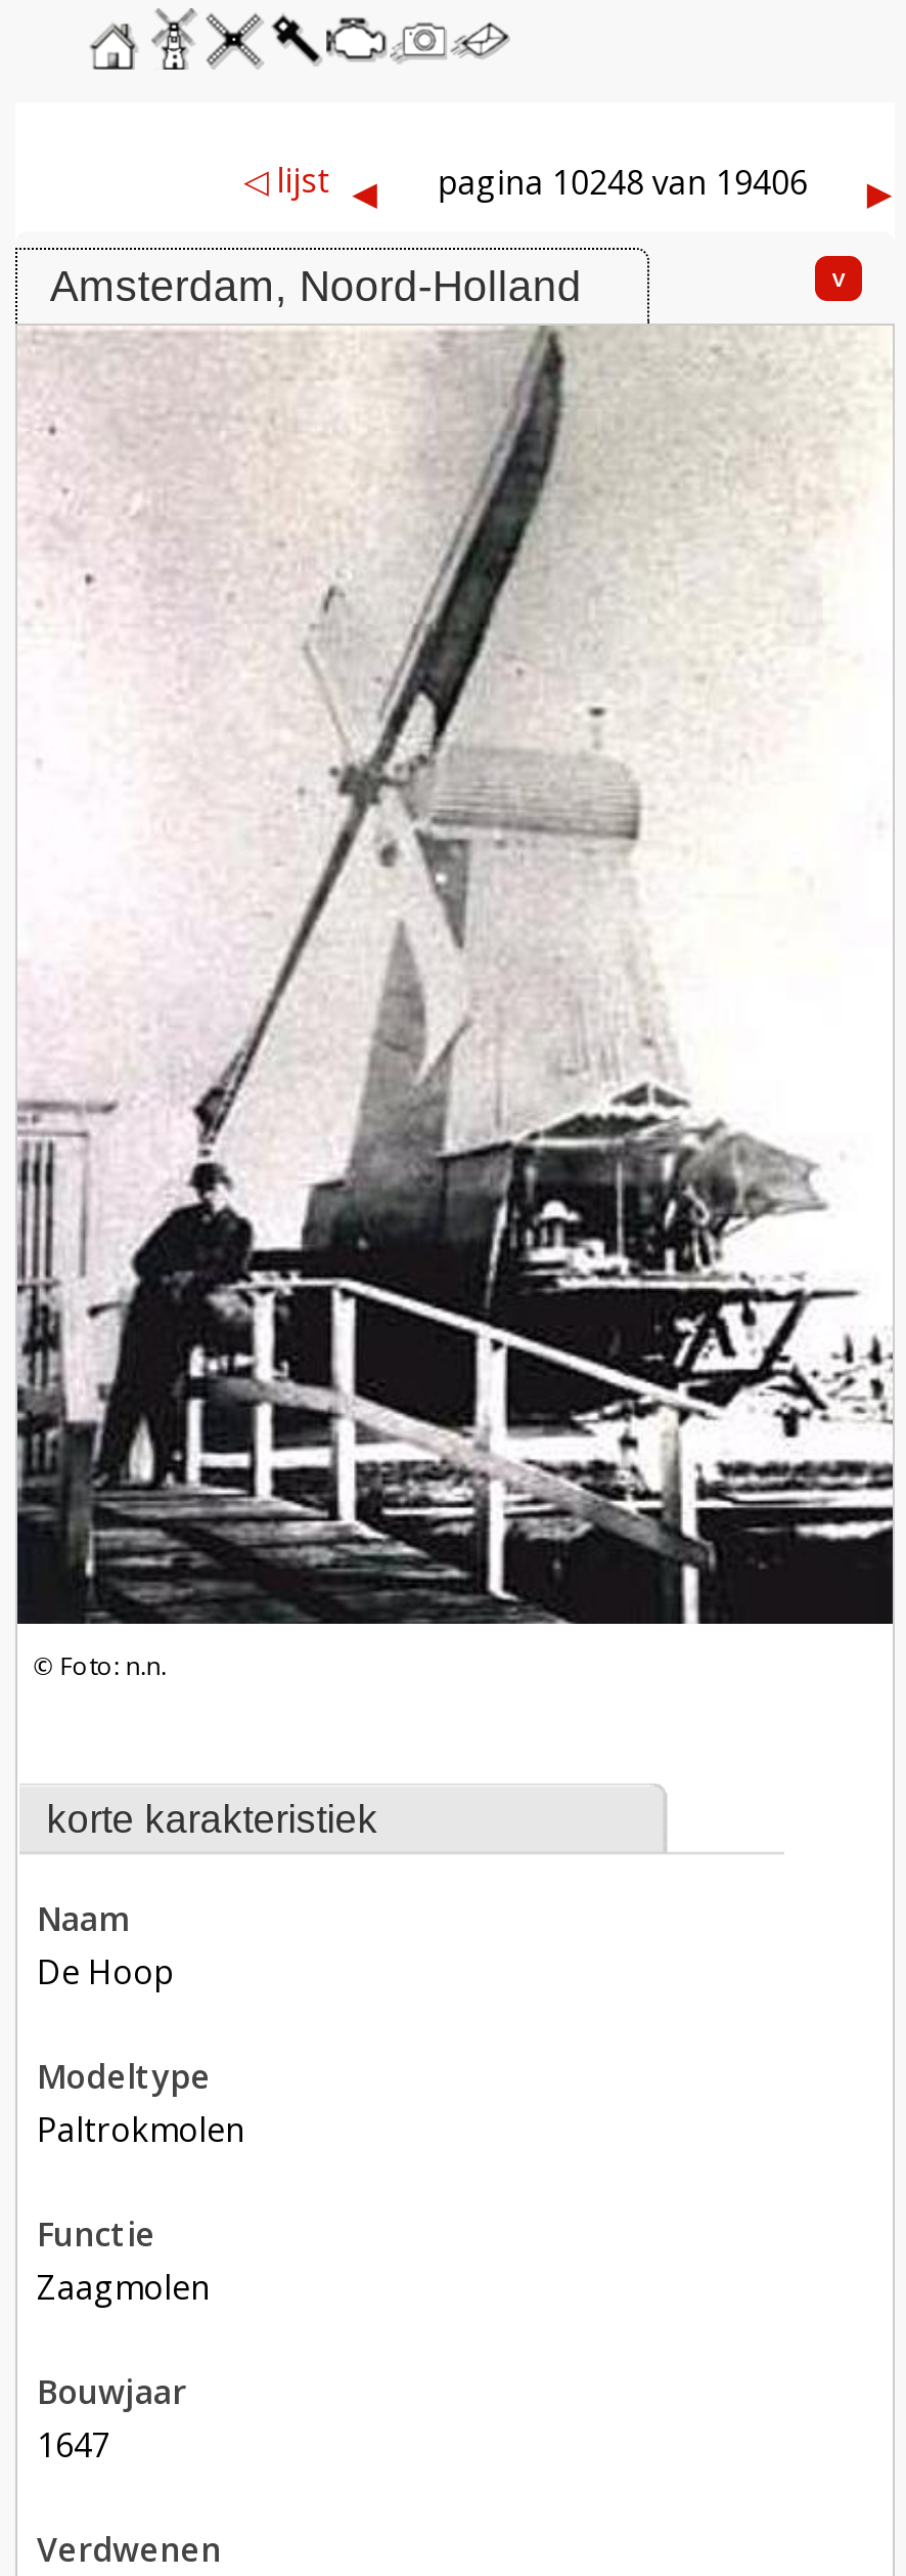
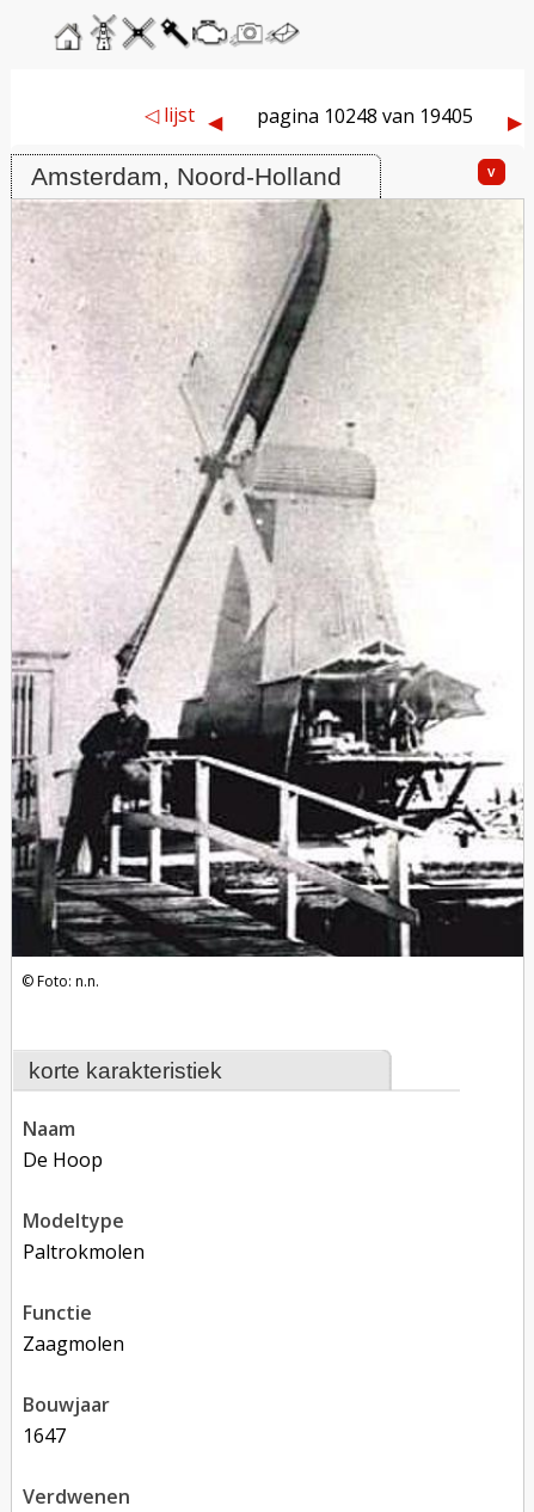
- pagina 10248 van 19406
+ pagina 10248 van 19405
